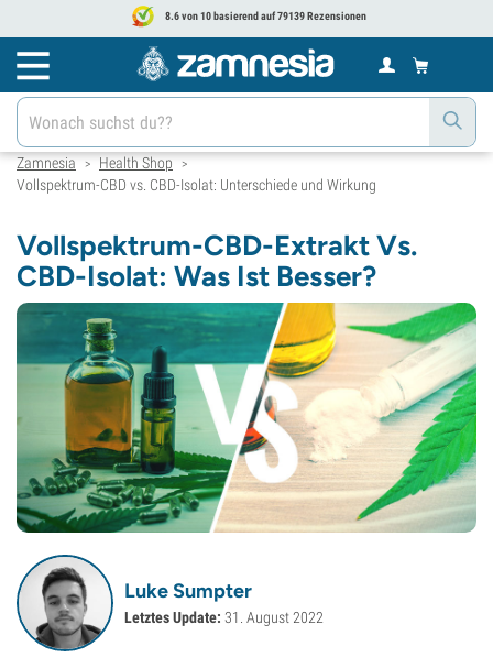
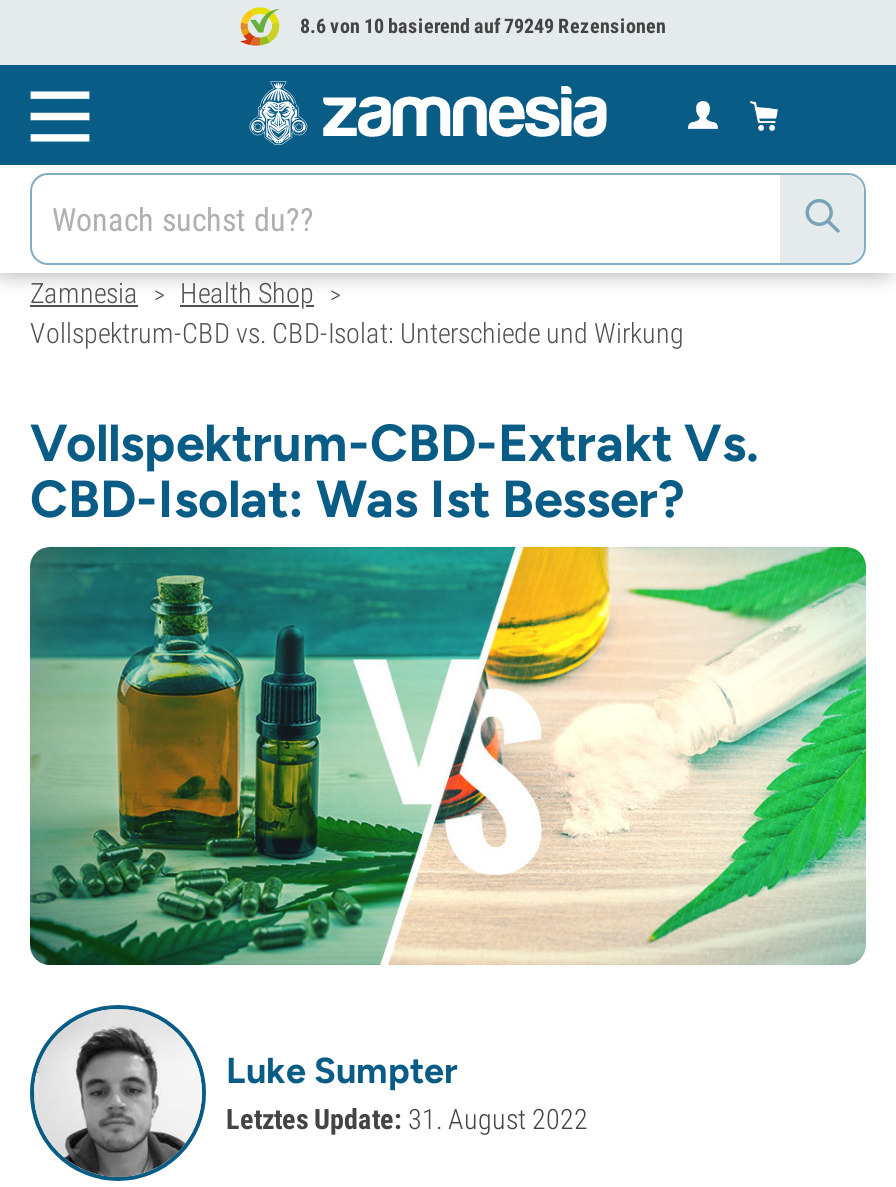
- 8.6 von 10 basierend auf 79139 Rezensionen
+ 8.6 von 10 basierend auf 79249 Rezensionen
